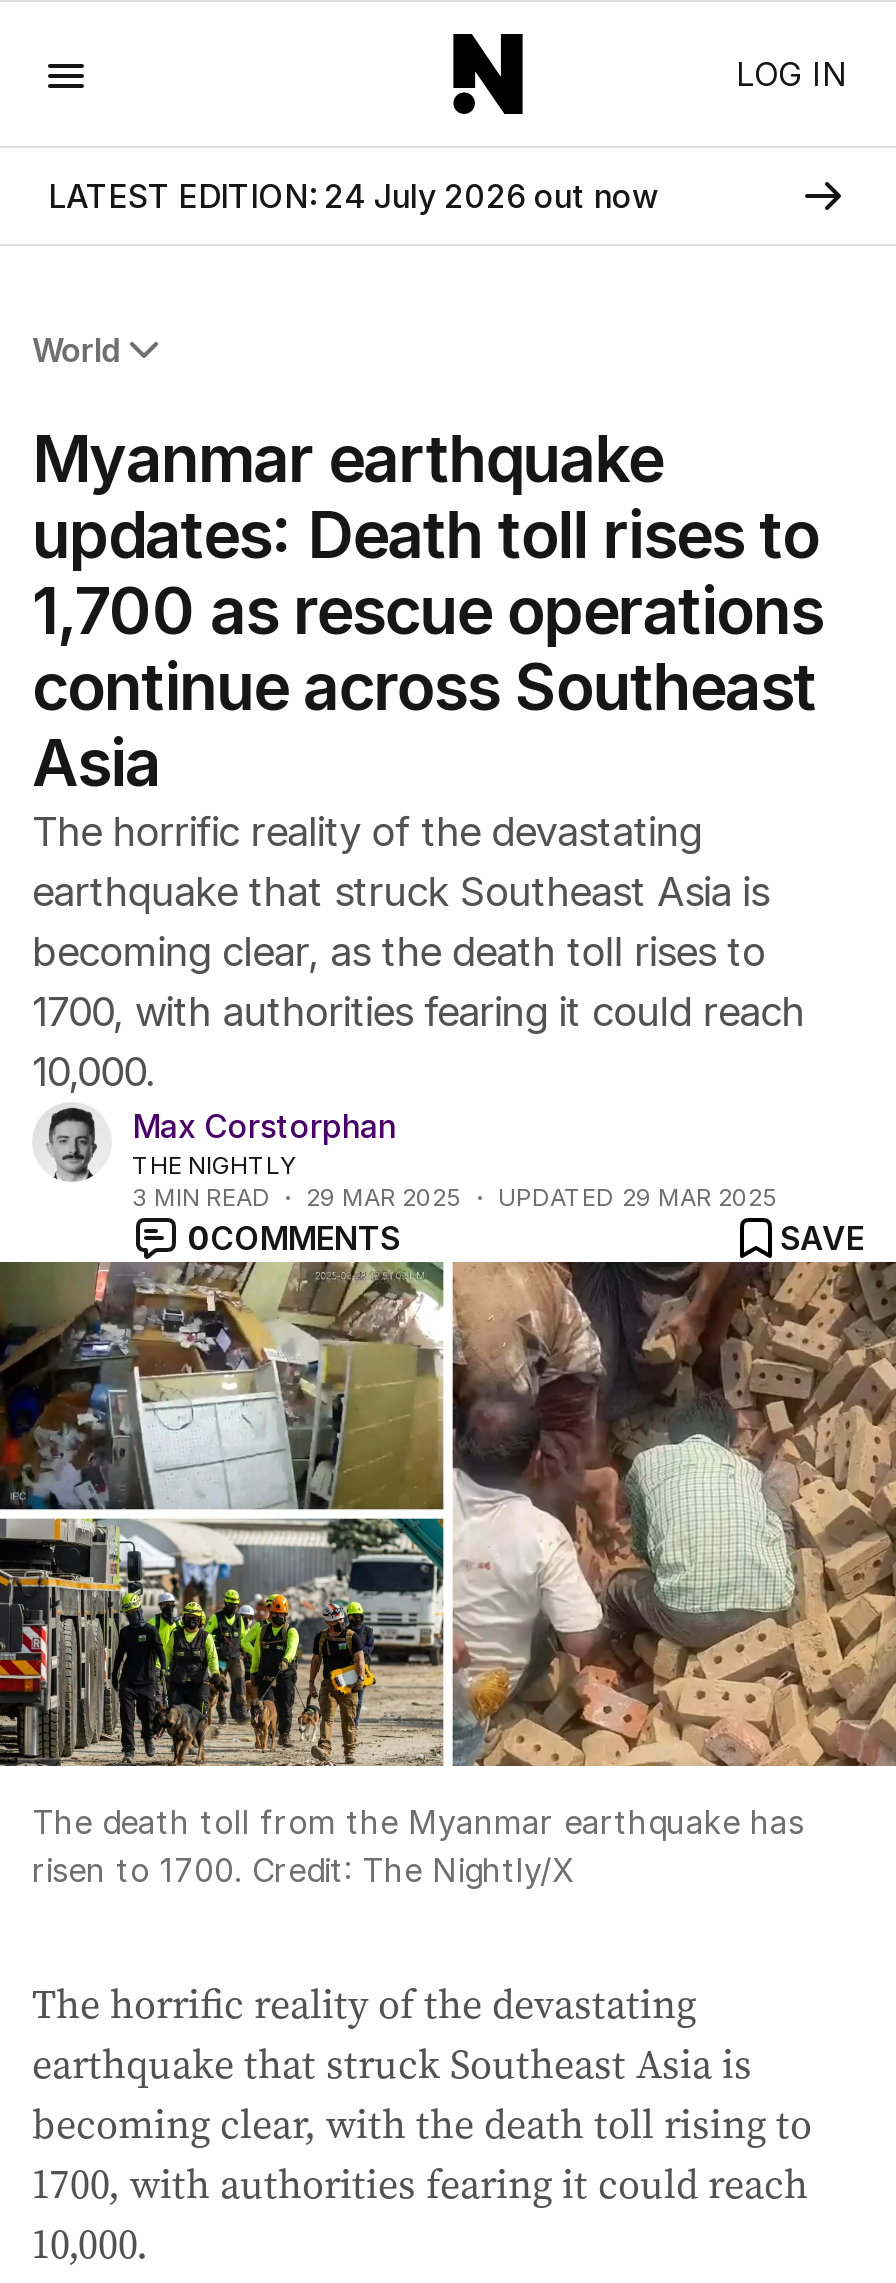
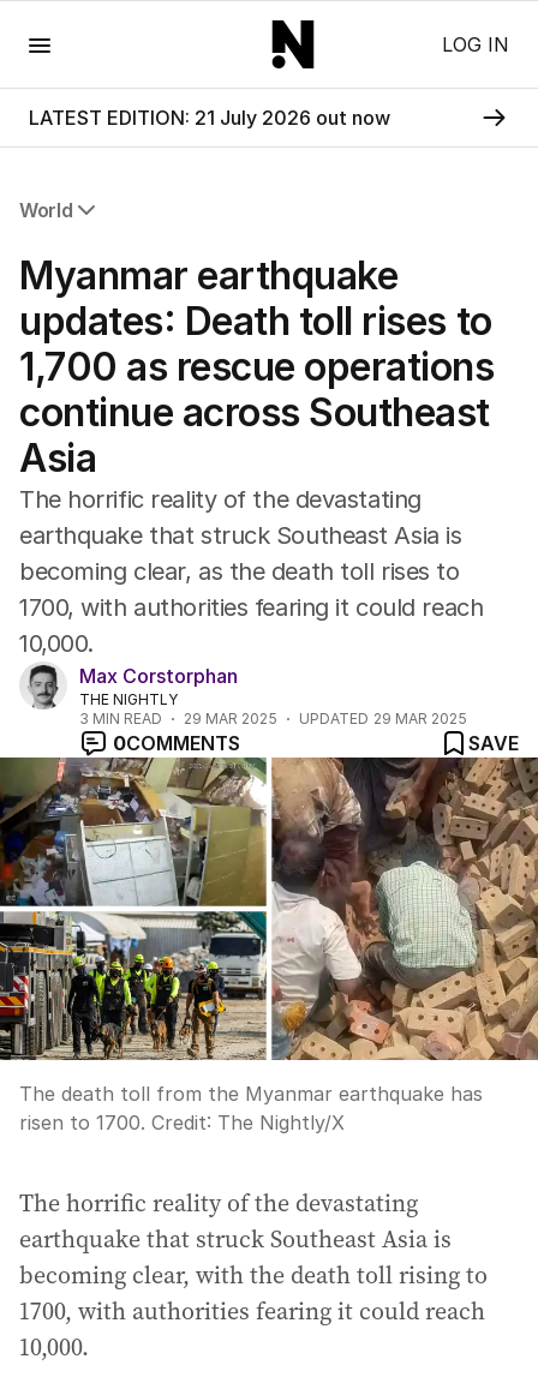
- LATEST EDITION: 24 July 2026 out now
+ LATEST EDITION: 21 July 2026 out now
